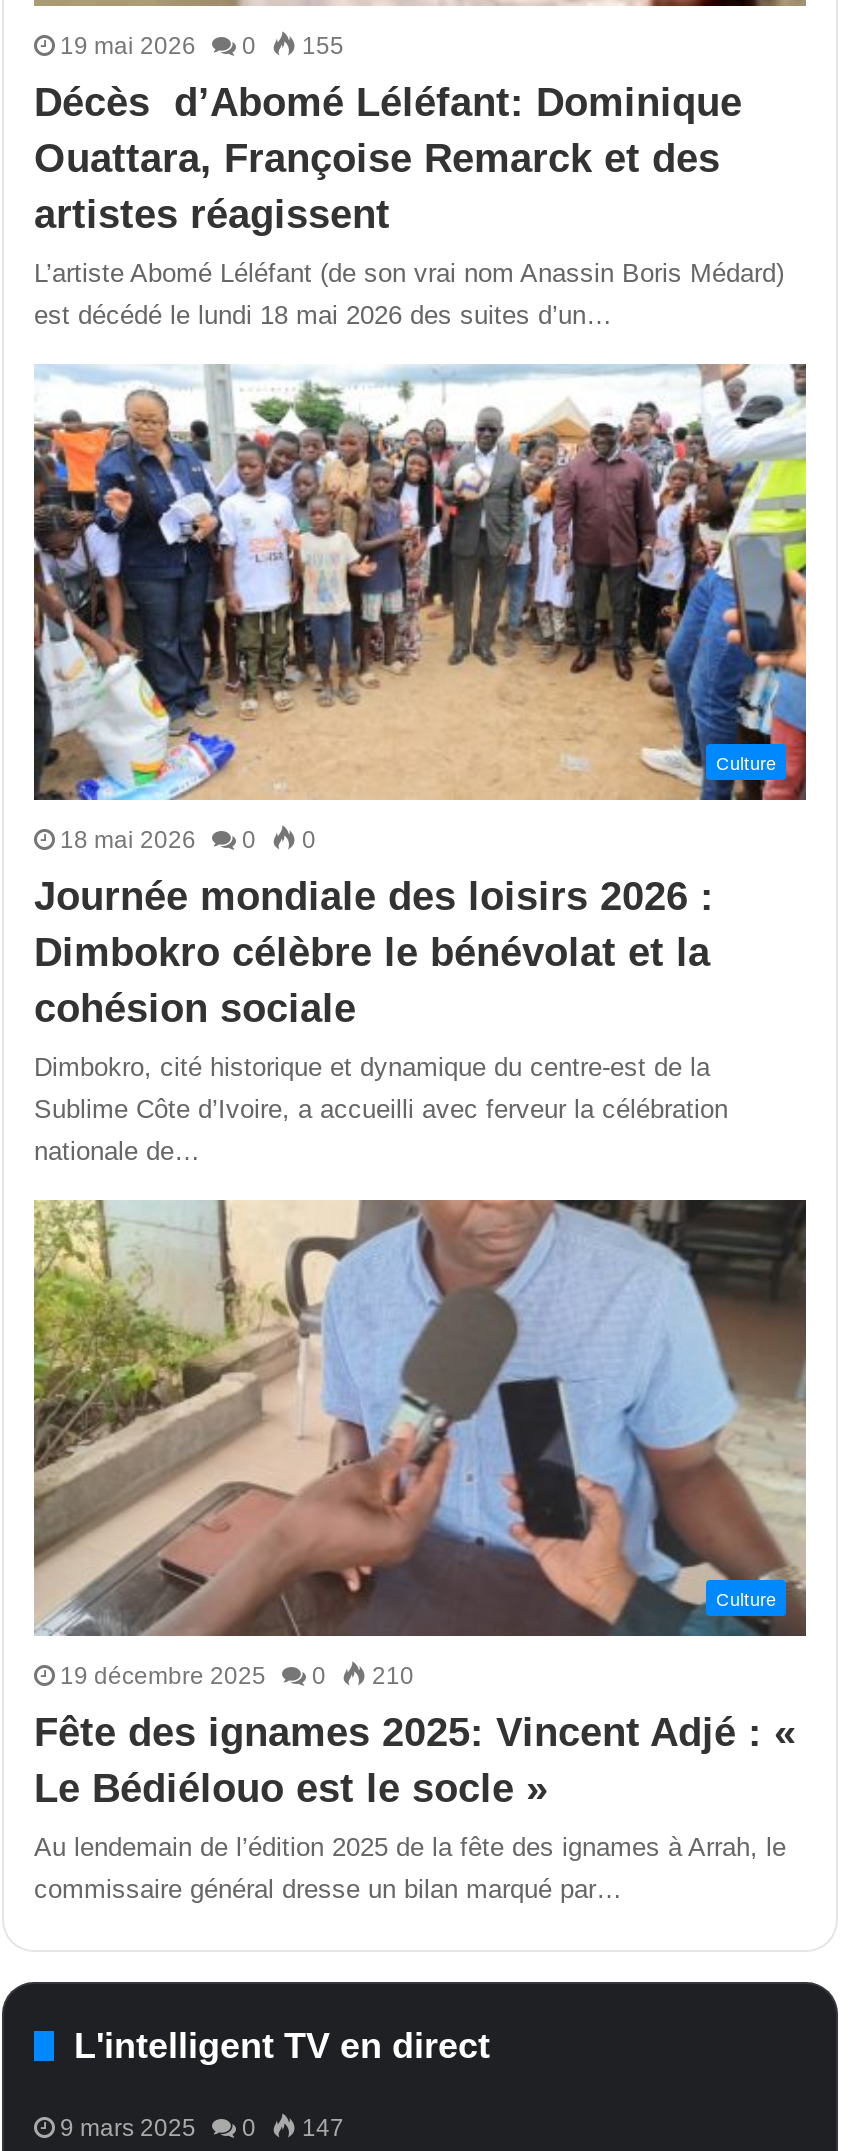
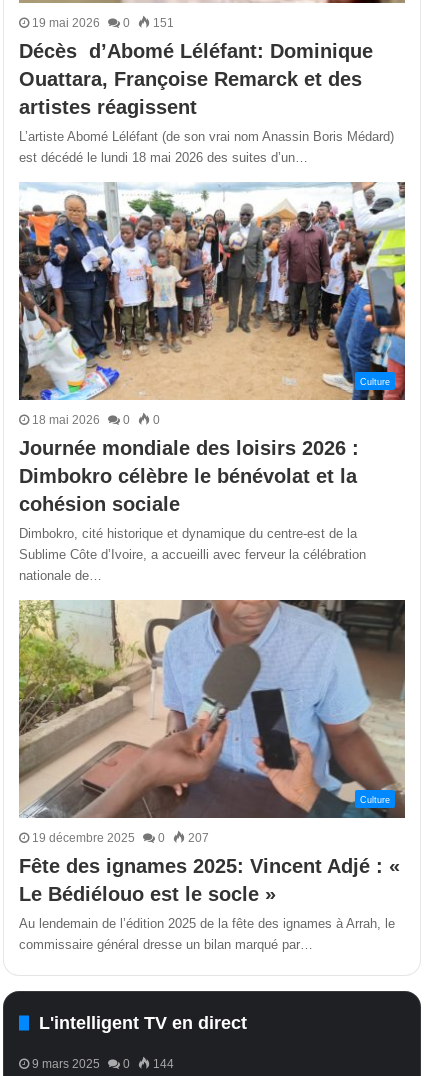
- 19 mai 2026 0 155
+ 19 mai 2026 0 151

- 19 décembre 2025 0 210
+ 19 décembre 2025 0 207

- 9 mars 2025 0 147
+ 9 mars 2025 0 144
